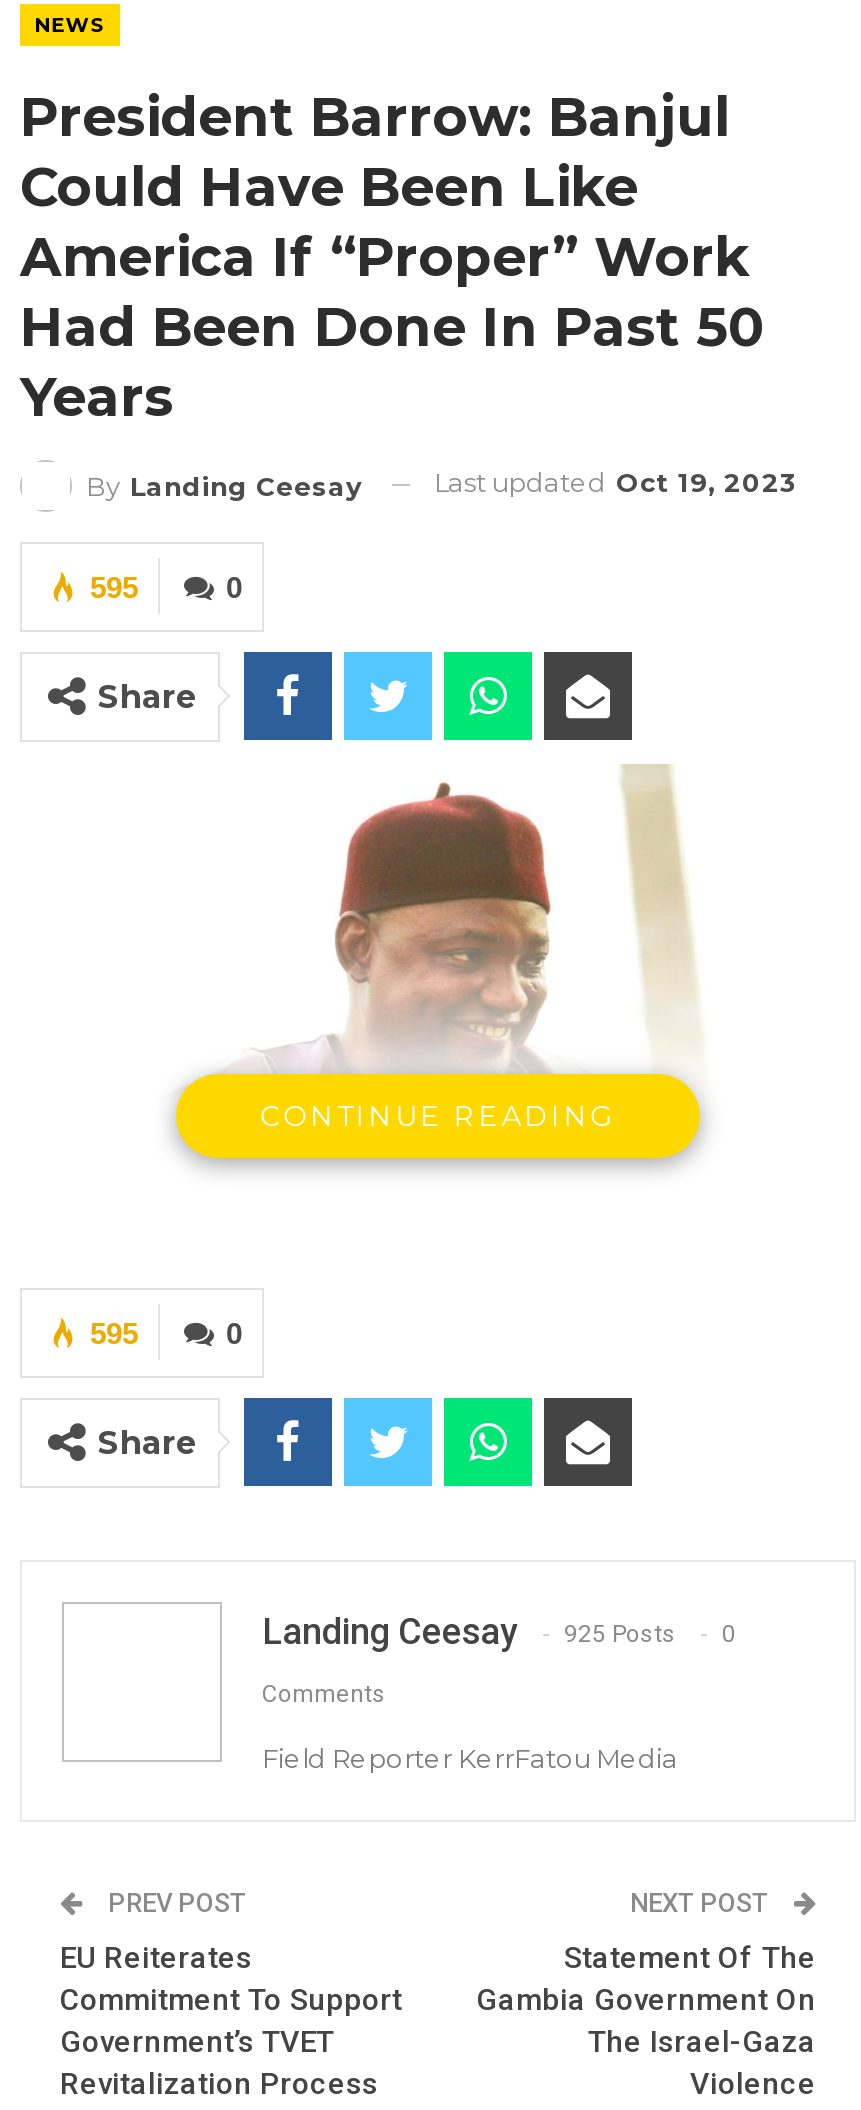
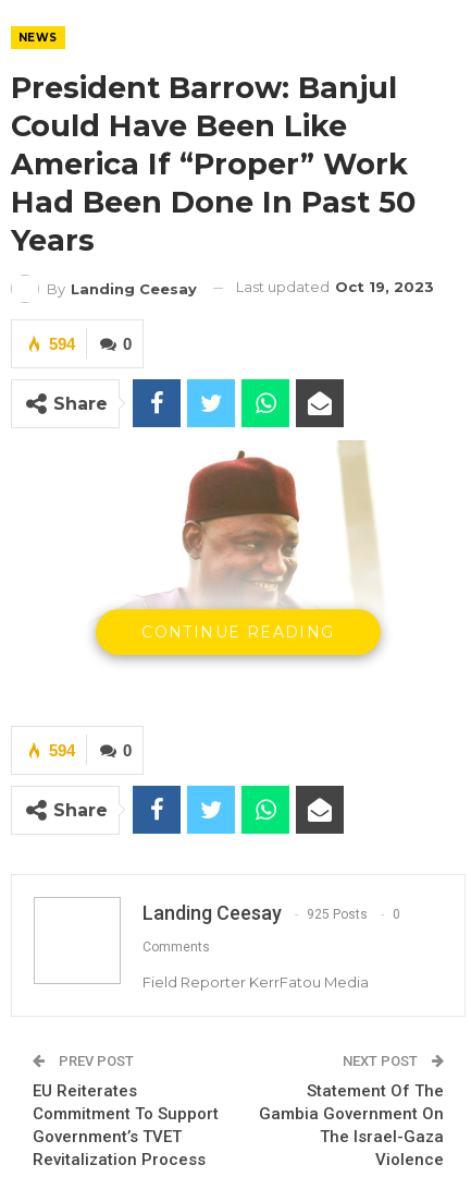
- 595
+ 594

- 595
+ 594
